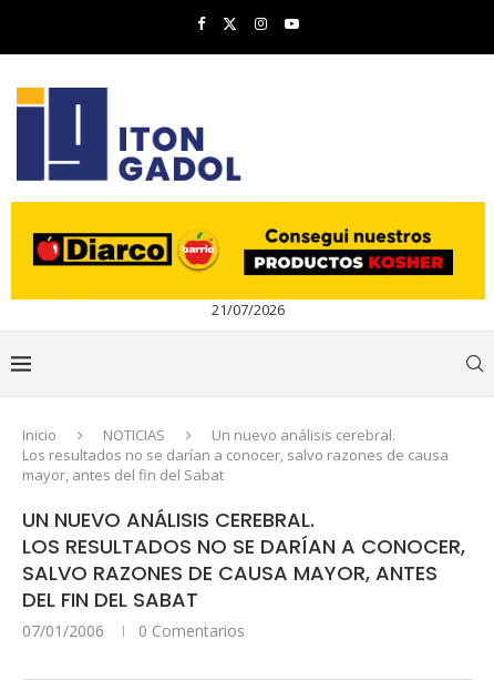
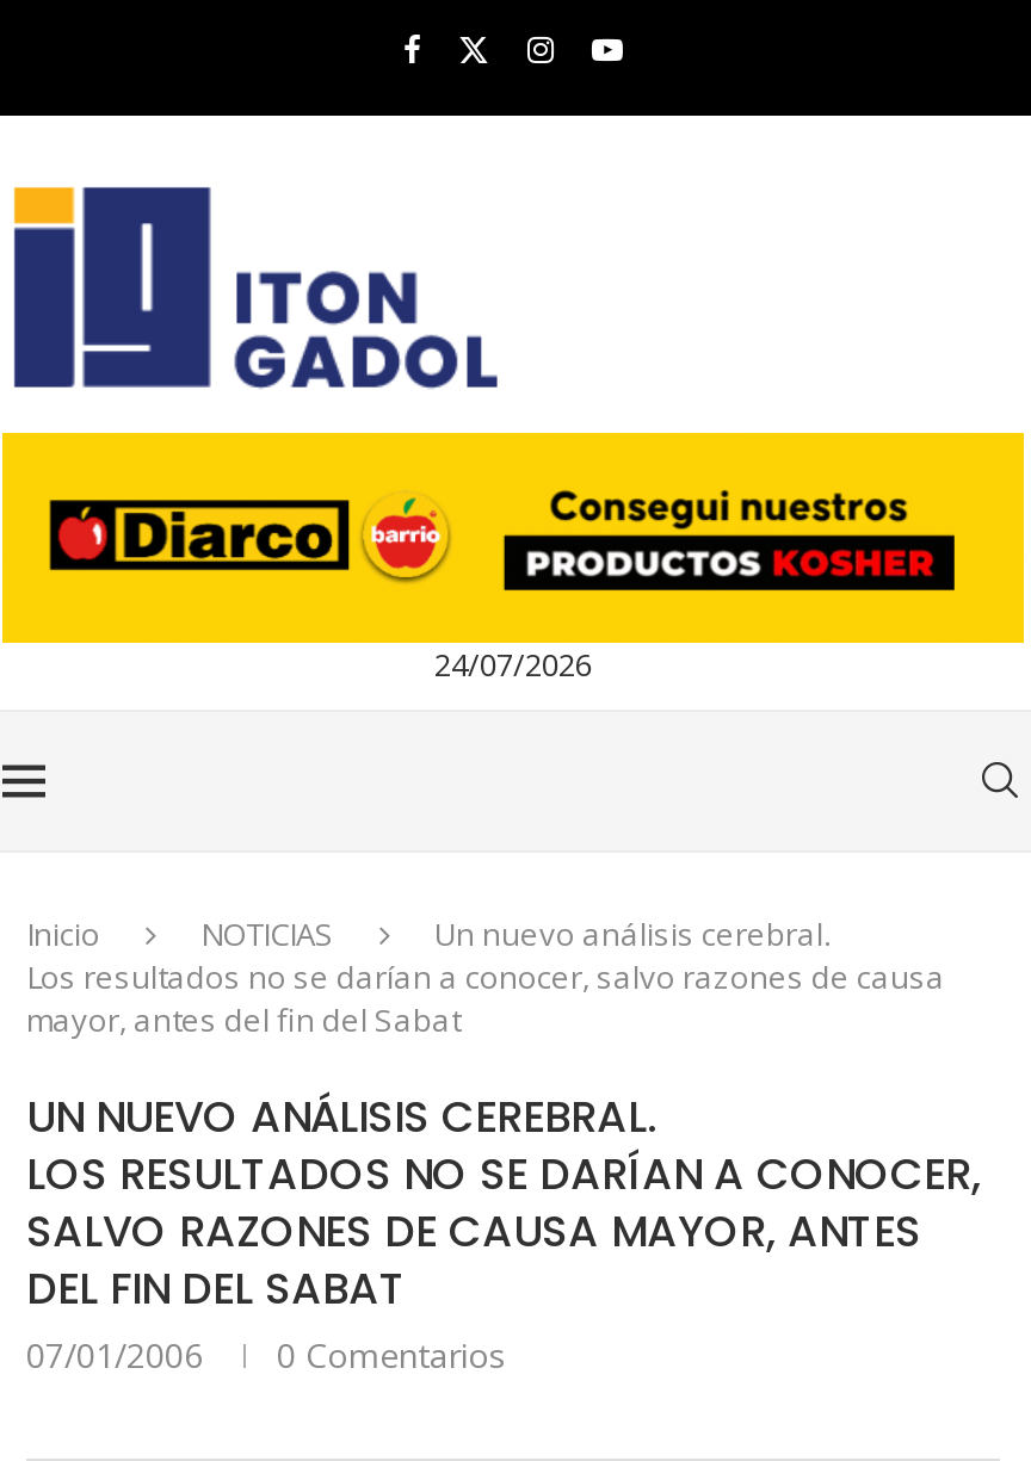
- 21/07/2026
+ 24/07/2026
